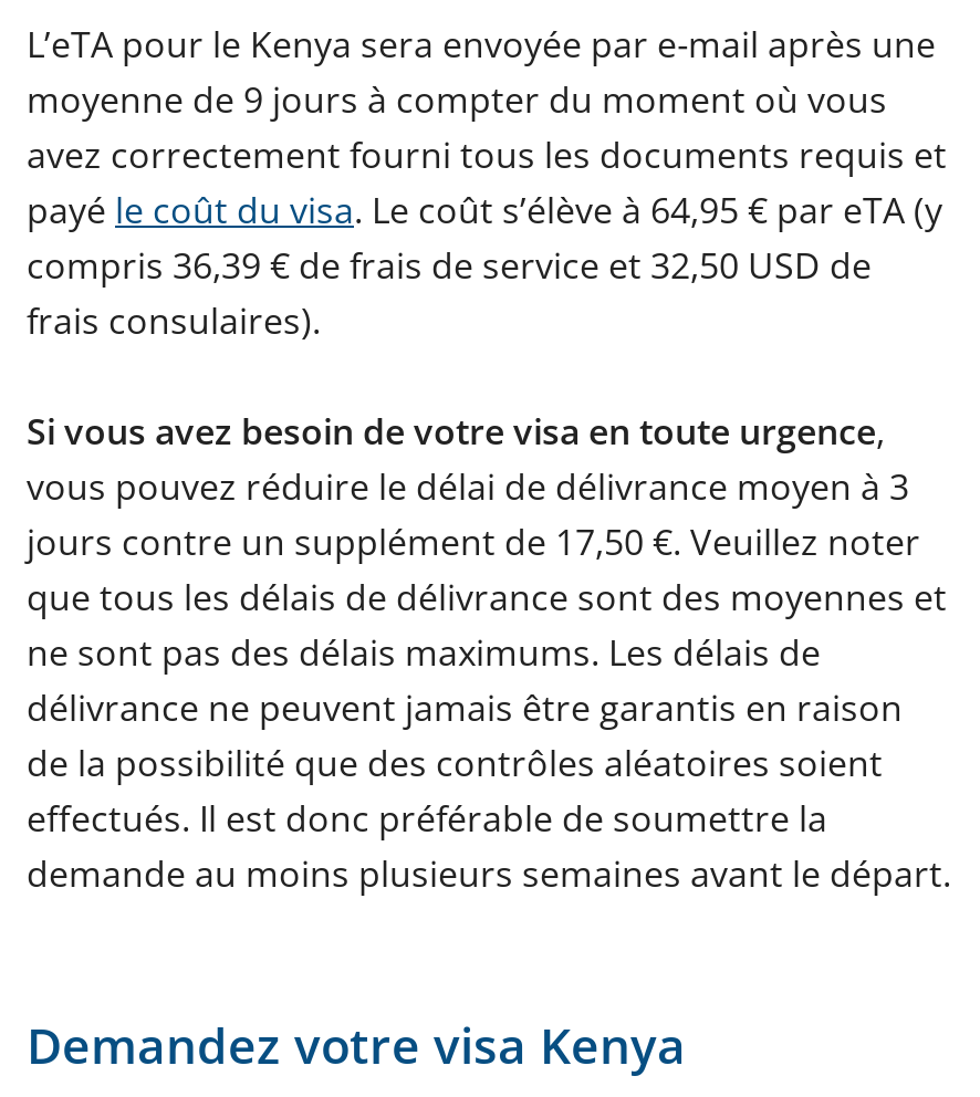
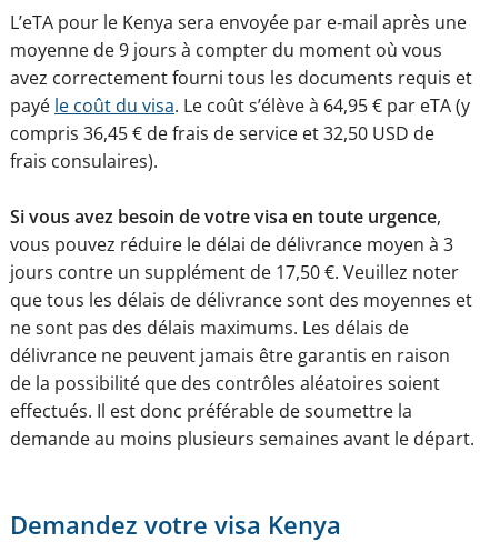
- compris 36,39 € de frais de service et 32,50 USD de
+ compris 36,45 € de frais de service et 32,50 USD de
